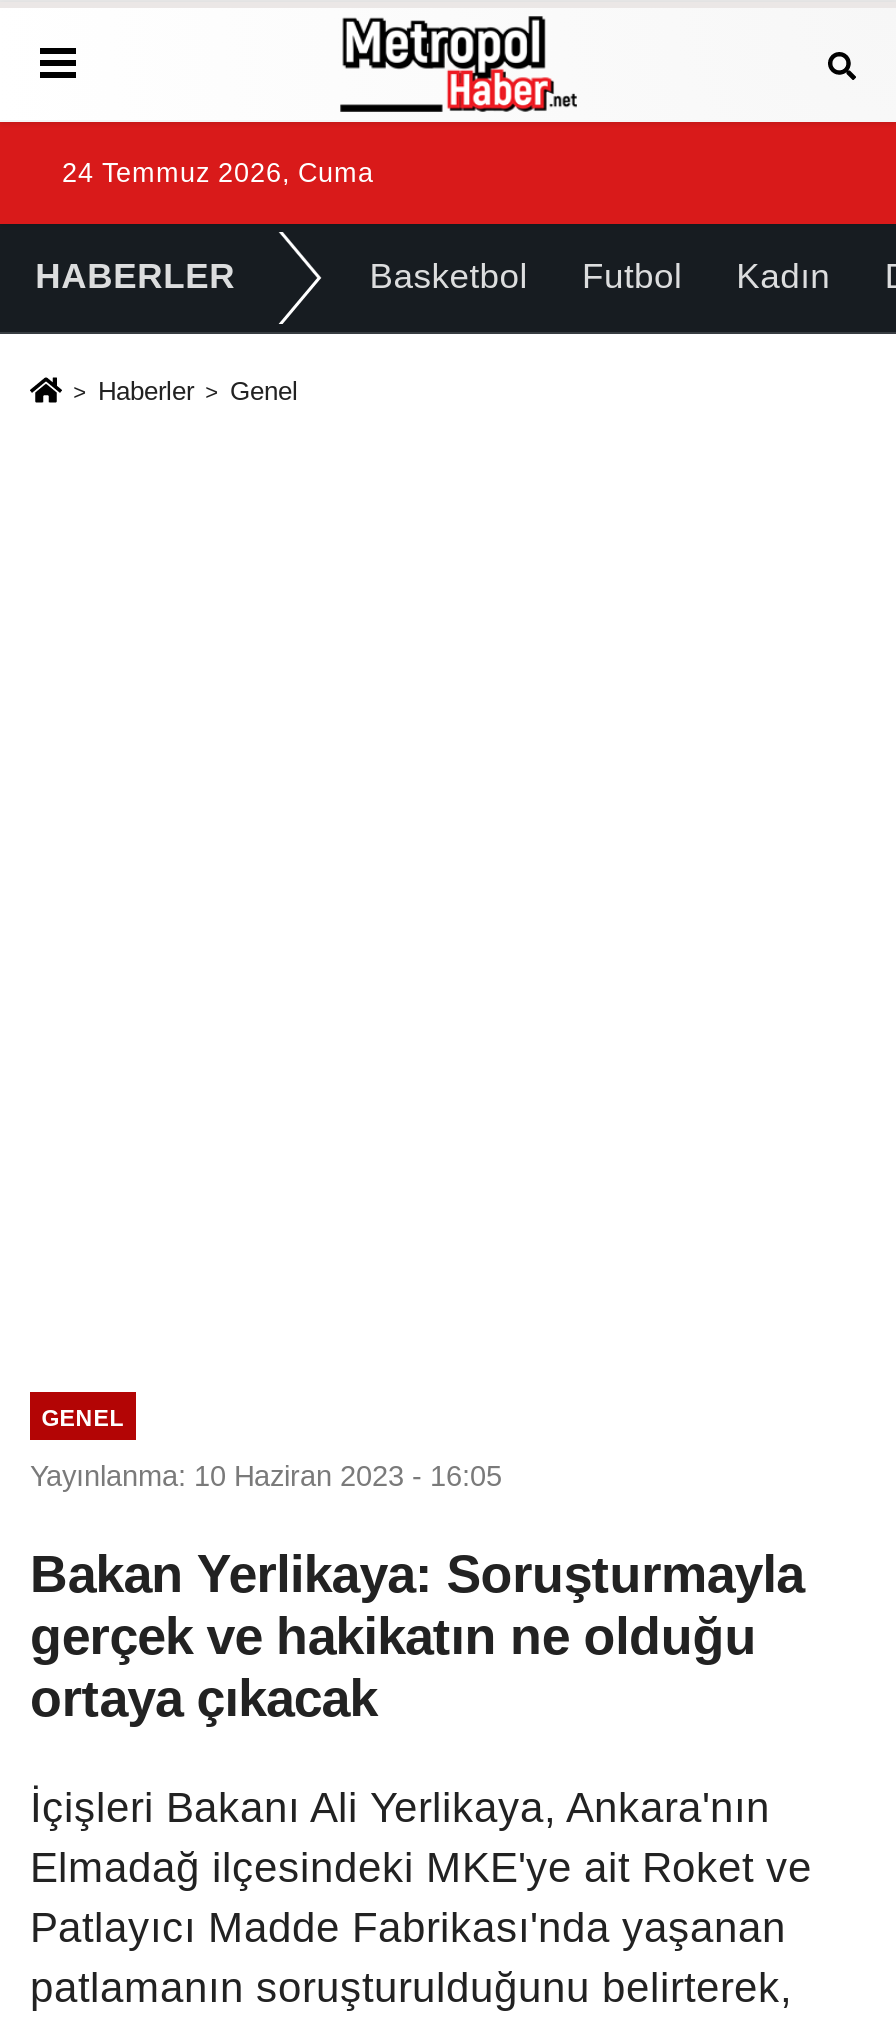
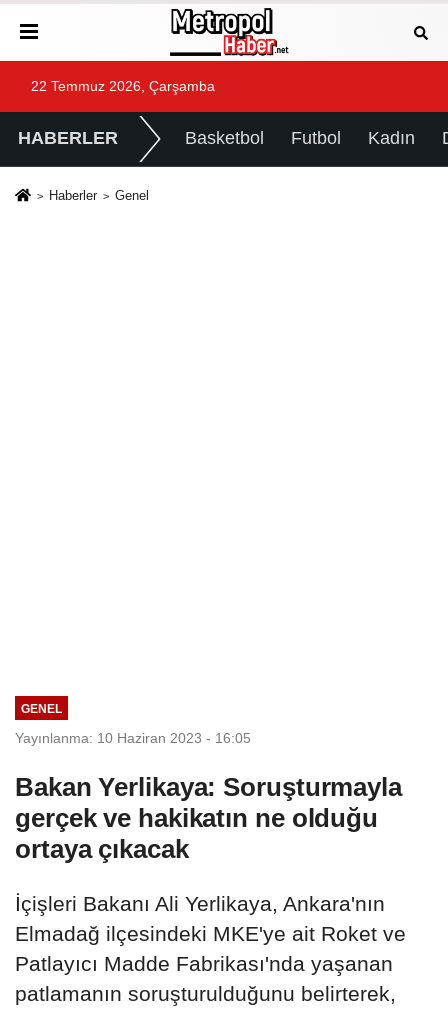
- 24 Temmuz 2026, Cuma
+ 22 Temmuz 2026, Çarşamba
